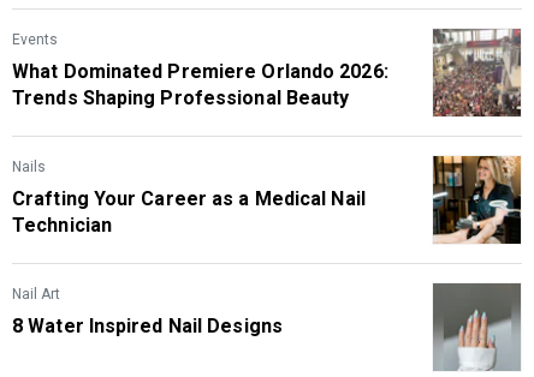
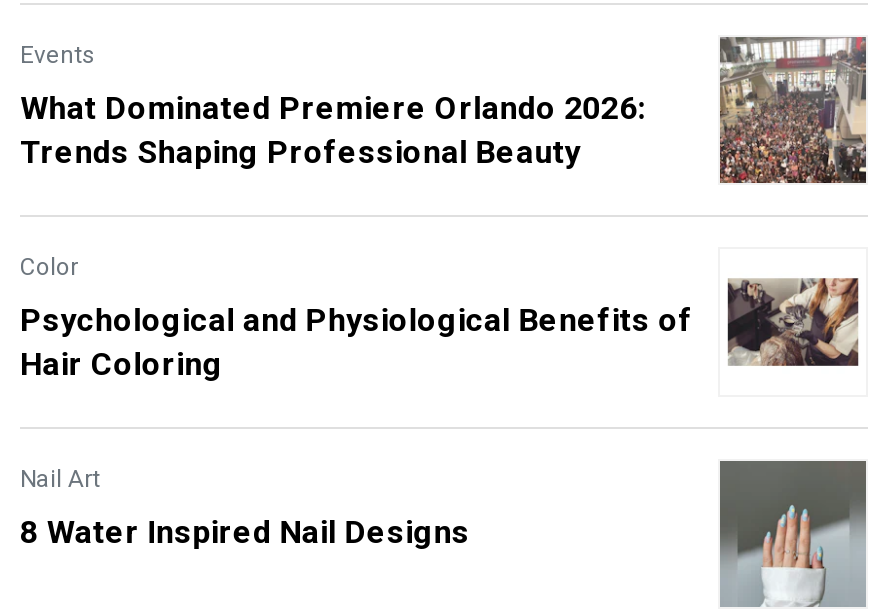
- Nails
+ Color

- [image]
+ [image]

- Crafting Your Career as a Medical Nail
- Technician
+ Psychological and Physiological Benefits of
+ Hair Coloring
